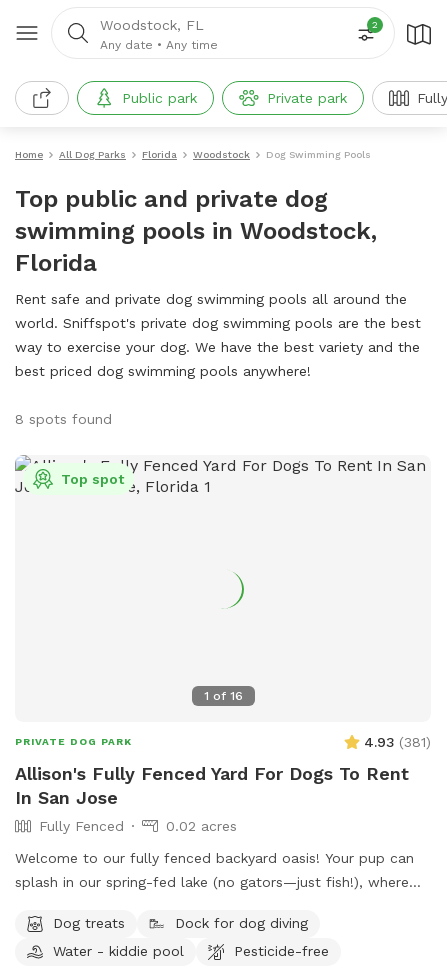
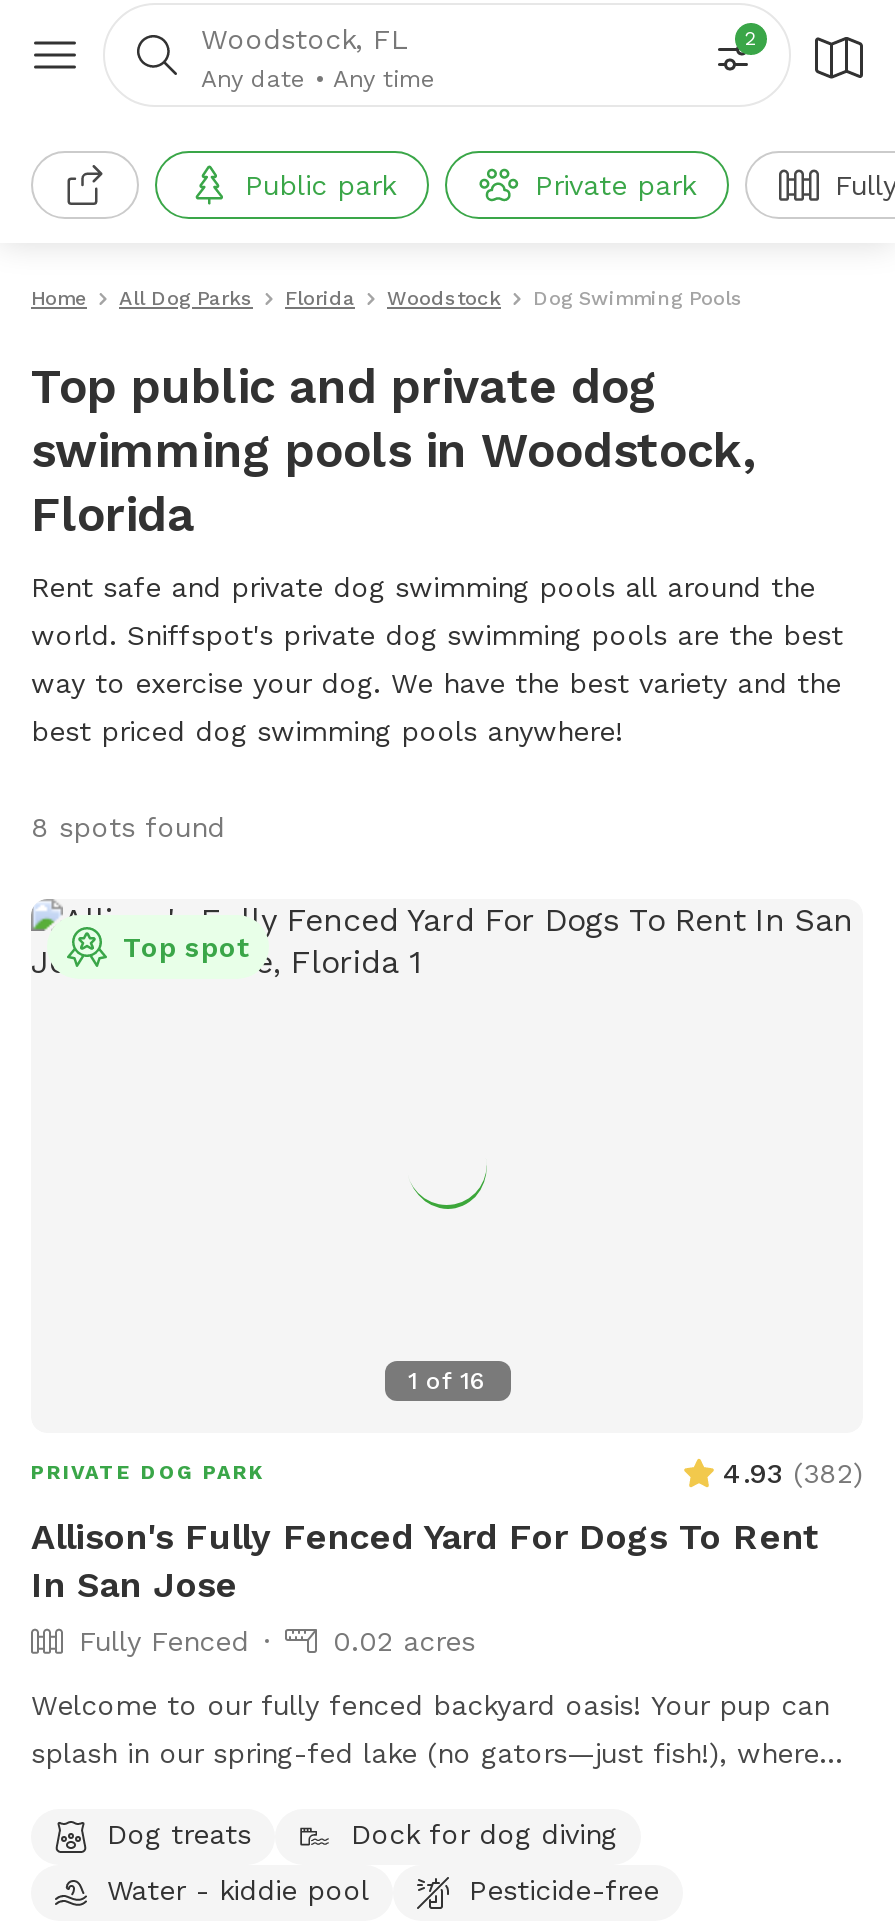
- 4.93 (381)
+ 4.93 (382)
